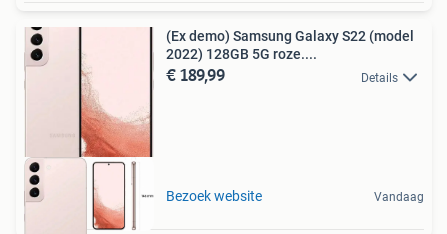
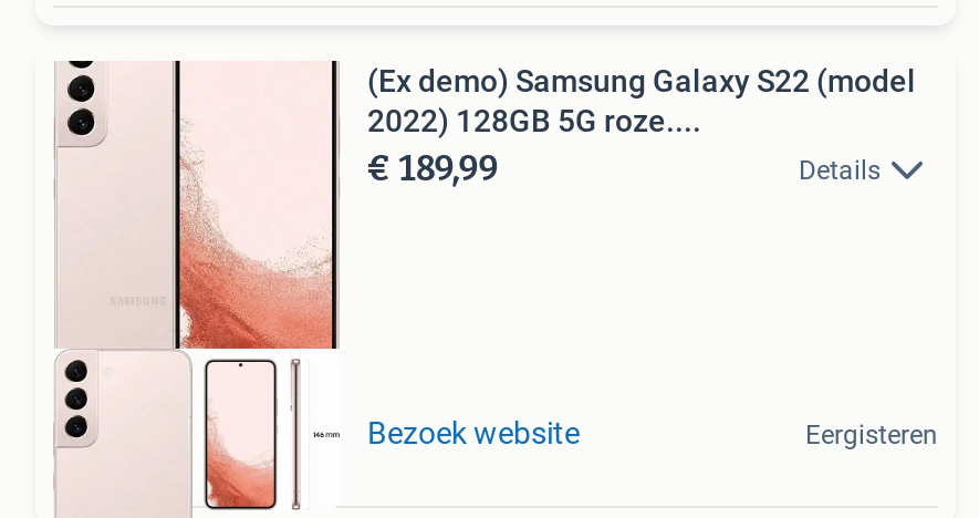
- Vandaag
+ Eergisteren
